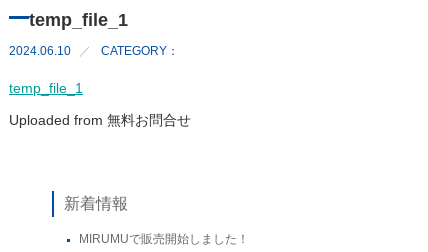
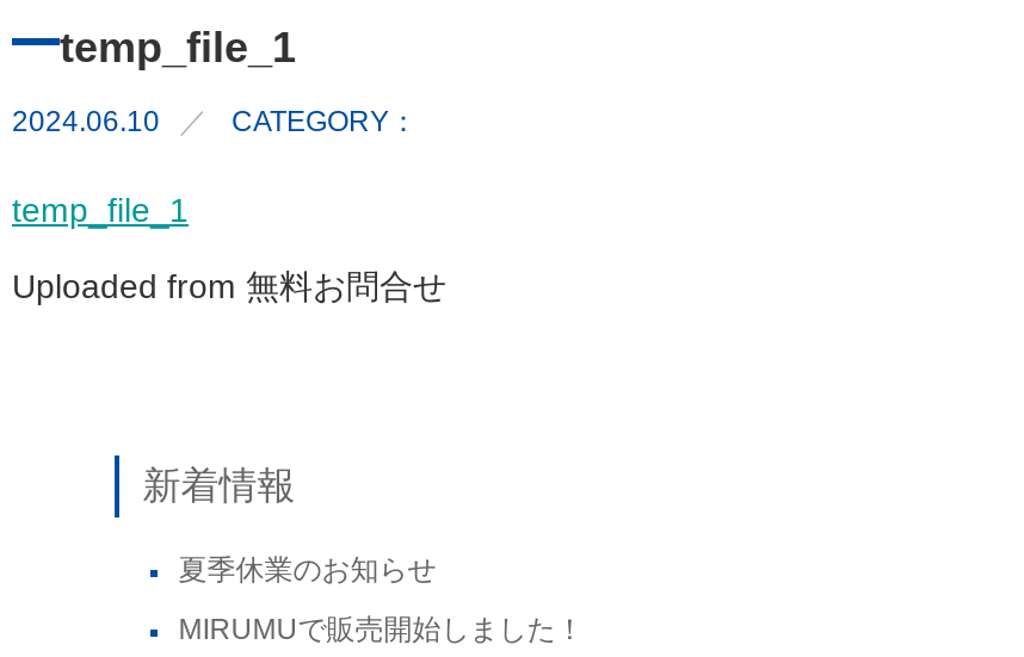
+ 夏季休業のお知らせ
